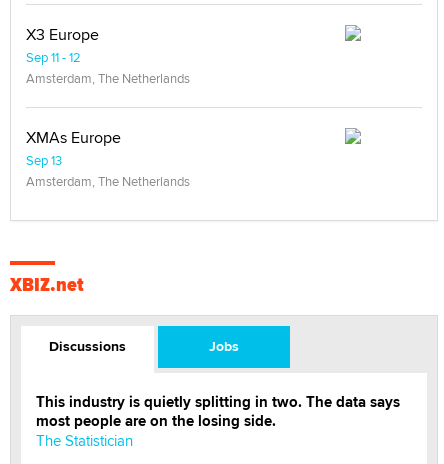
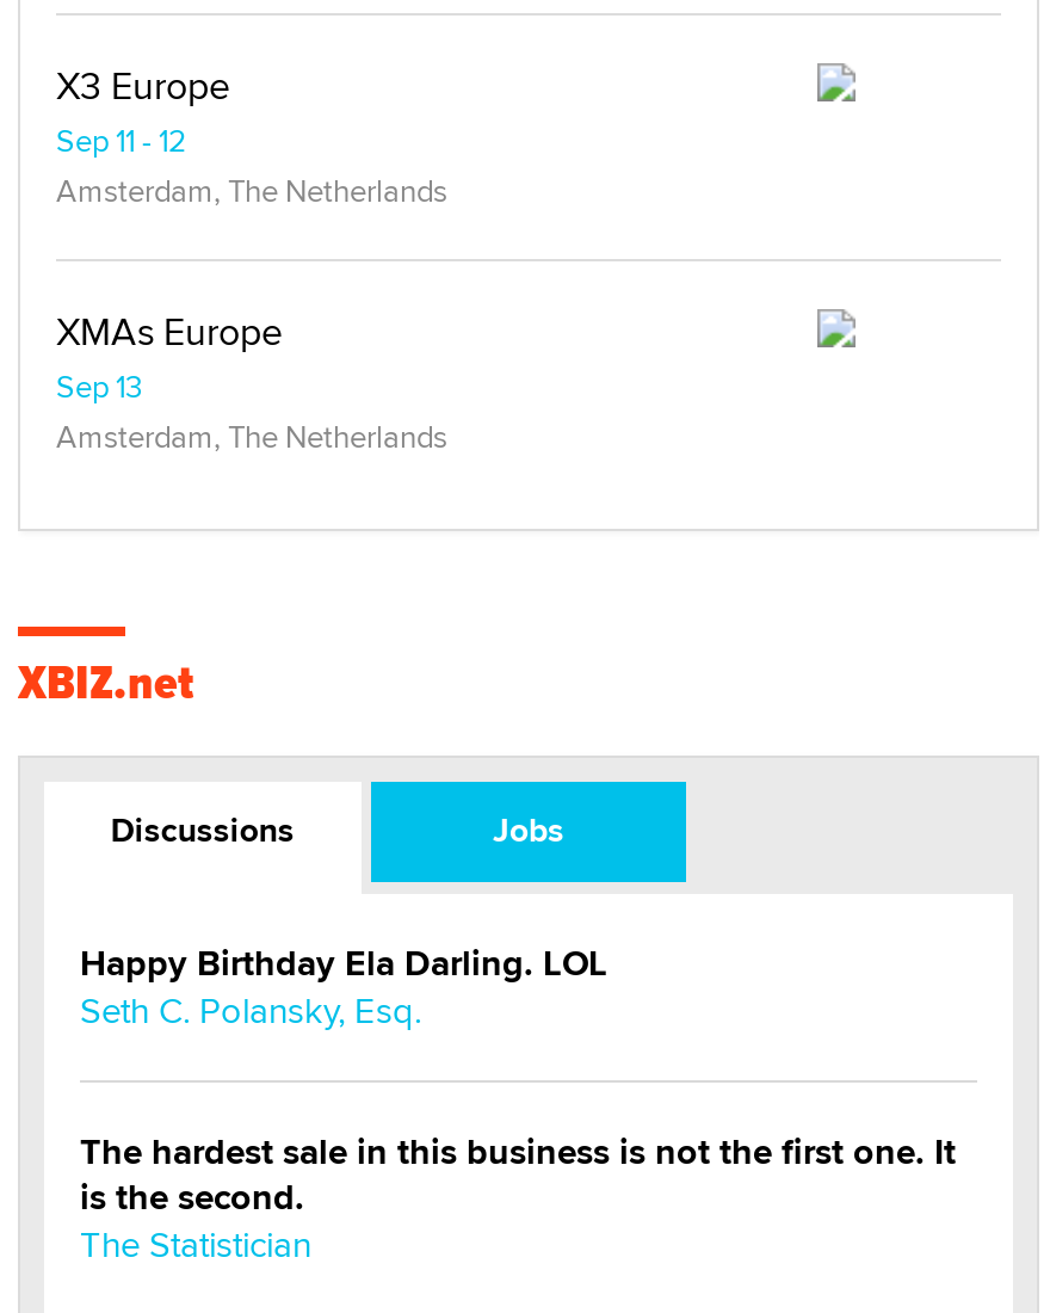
- This industry is quietly splitting in two. The data says
- most people are on the losing side.
+ Happy Birthday Ela Darling. LOL
+ Seth C. Polansky, Esq.
+ The hardest sale in this business is not the first one. It
+ is the second.
